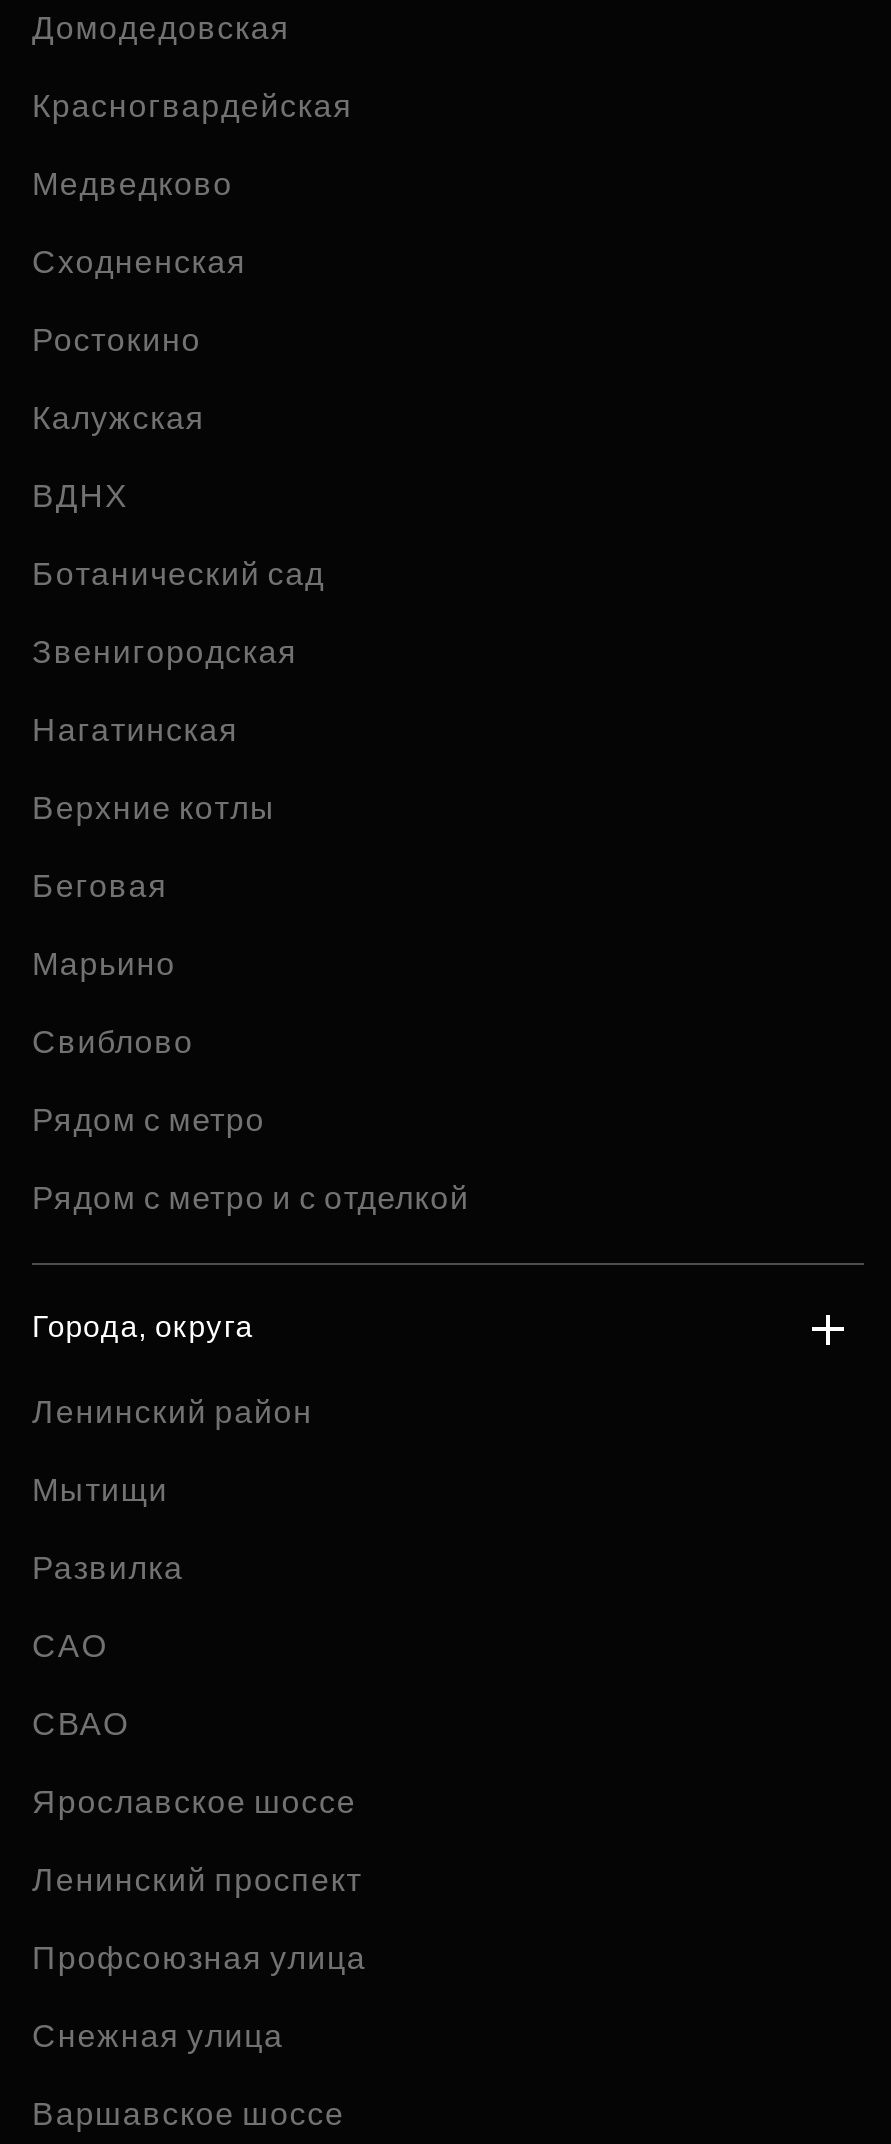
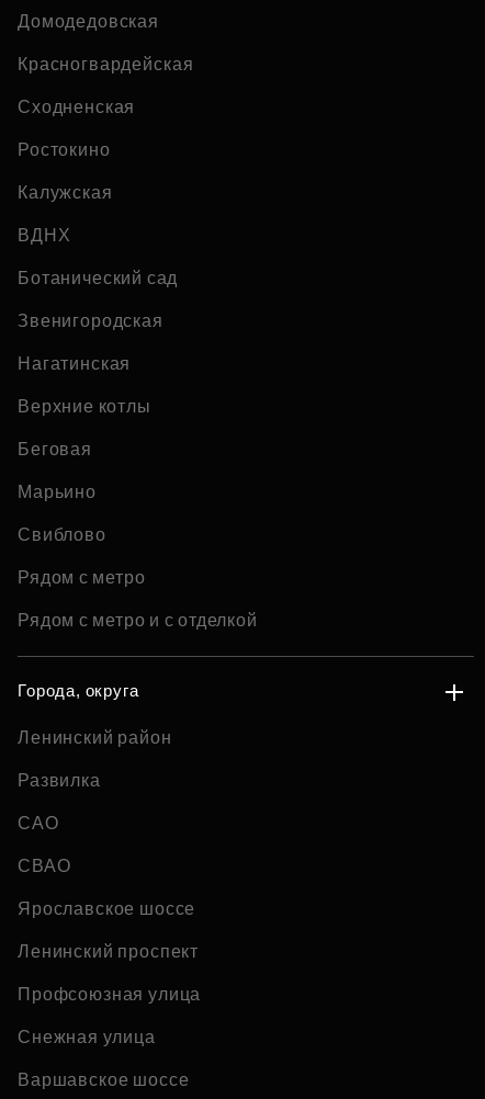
- Медведково

- Мытищи
